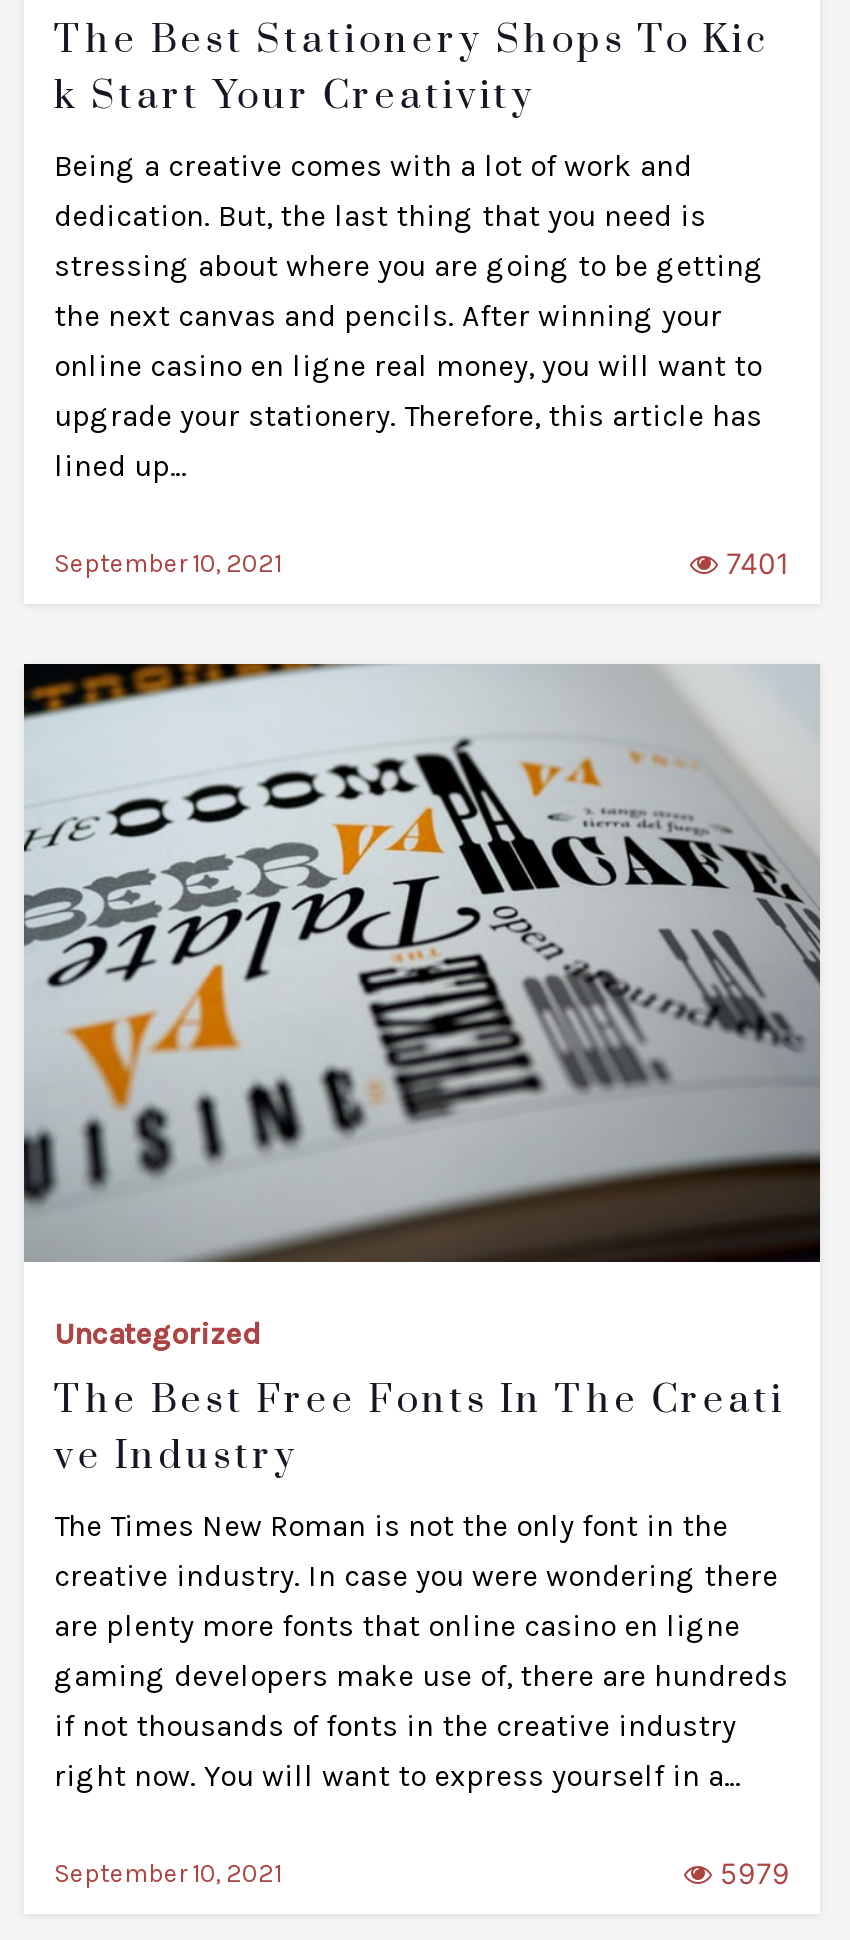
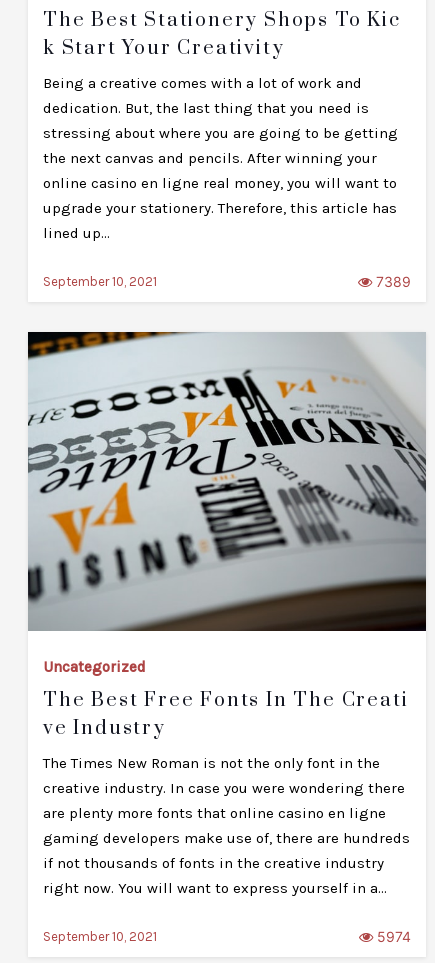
- 7401
+ 7389

- 5979
+ 5974
